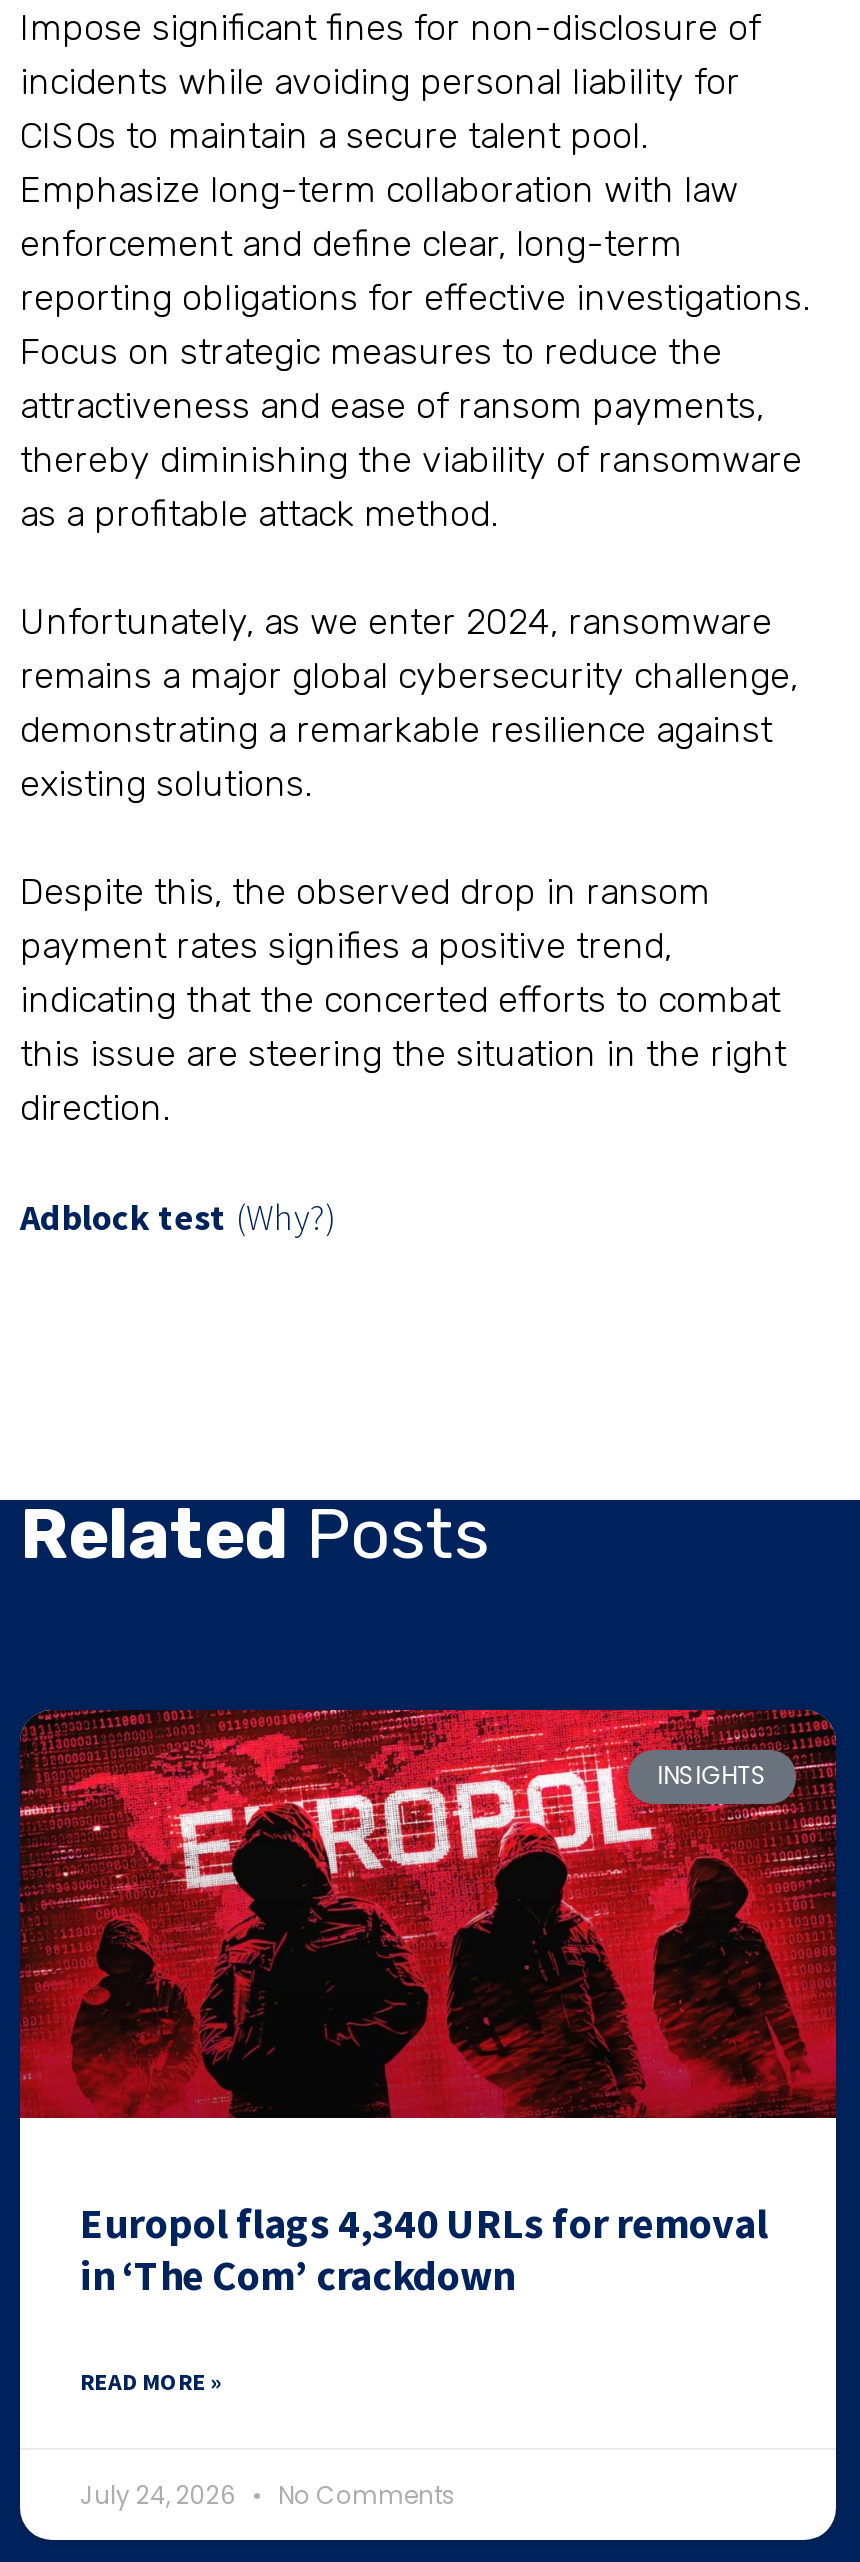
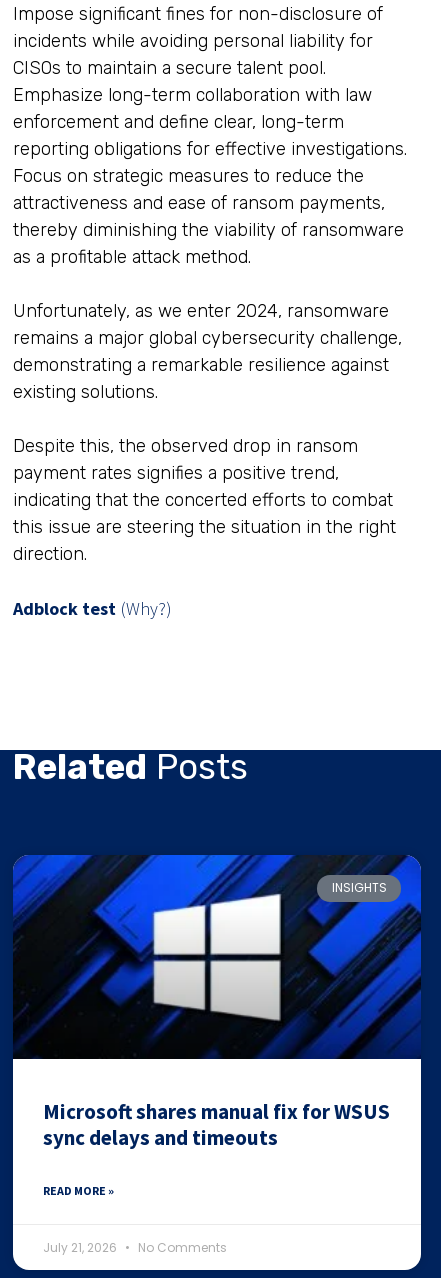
- [image]
- Europol flags 4,340 URLs for removal
- in ‘The Com’ crackdown
+ [image]
+ Microsoft shares manual fix for WSUS
+ sync delays and timeouts

- July 24, 2026 No Comments
+ July 21, 2026 No Comments
